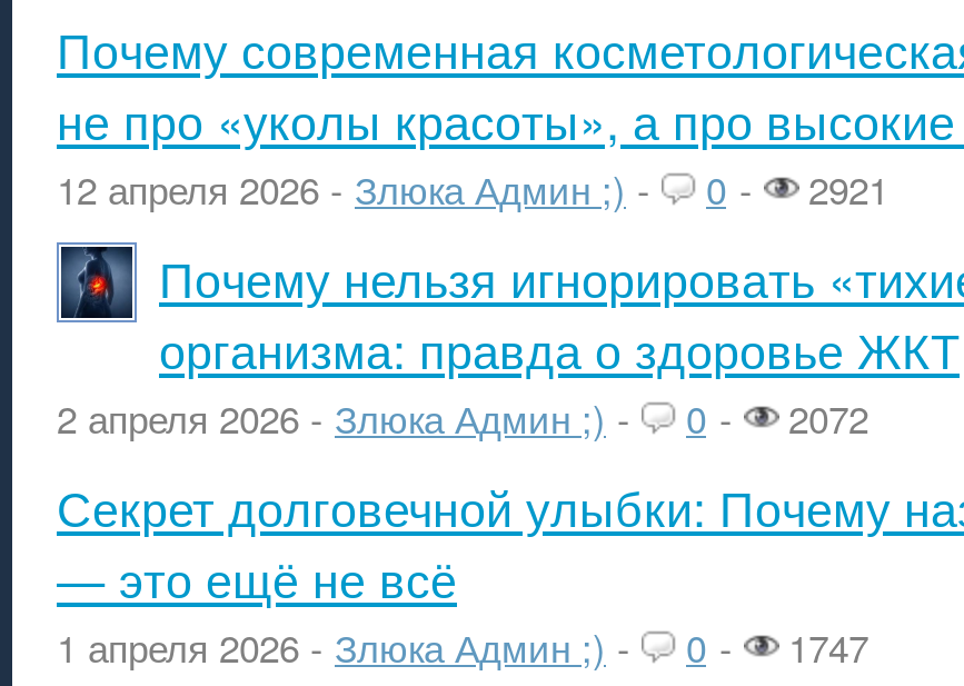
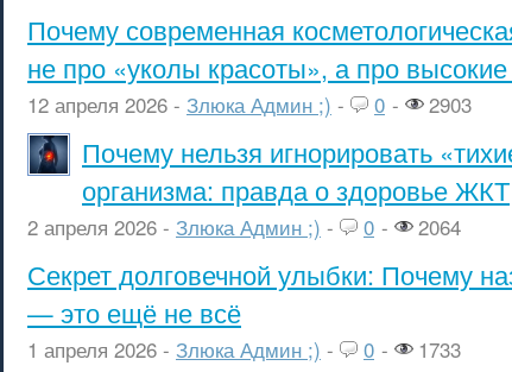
- 12 апреля 2026 - Злюка Админ ;) - 0 - 2921
+ 12 апреля 2026 - Злюка Админ ;) - 0 - 2903

- 2 апреля 2026 - Злюка Админ ;) - 0 - 2072
+ 2 апреля 2026 - Злюка Админ ;) - 0 - 2064

- 1 апреля 2026 - Злюка Админ ;) - 0 - 1747
+ 1 апреля 2026 - Злюка Админ ;) - 0 - 1733
